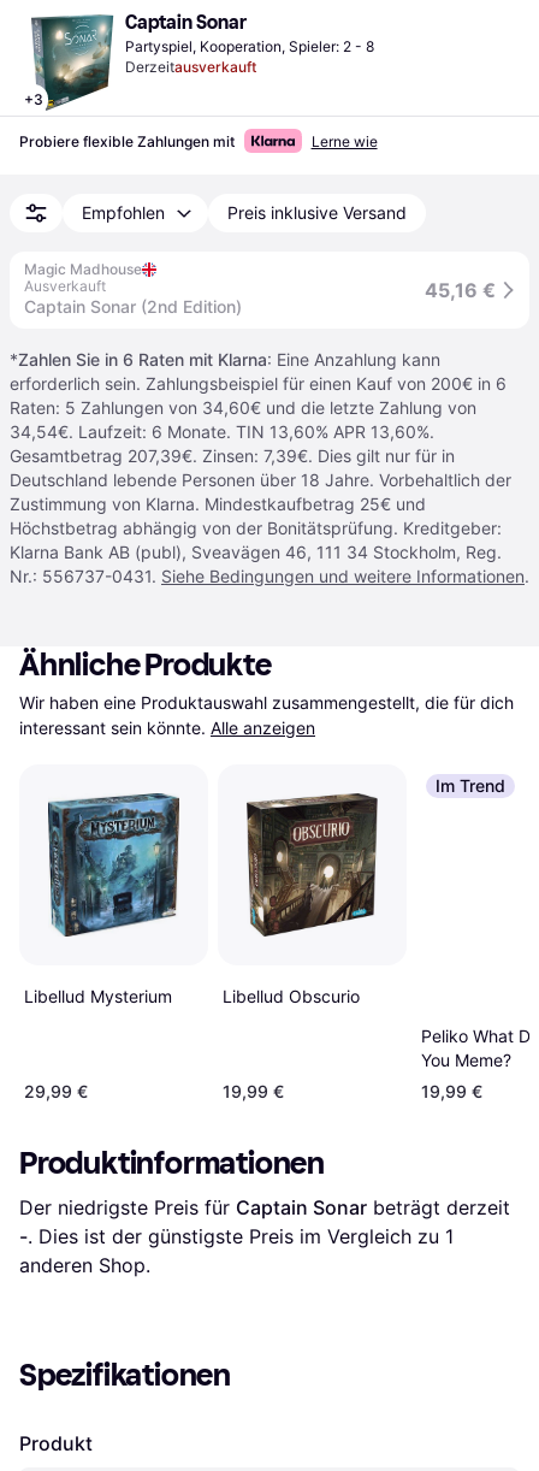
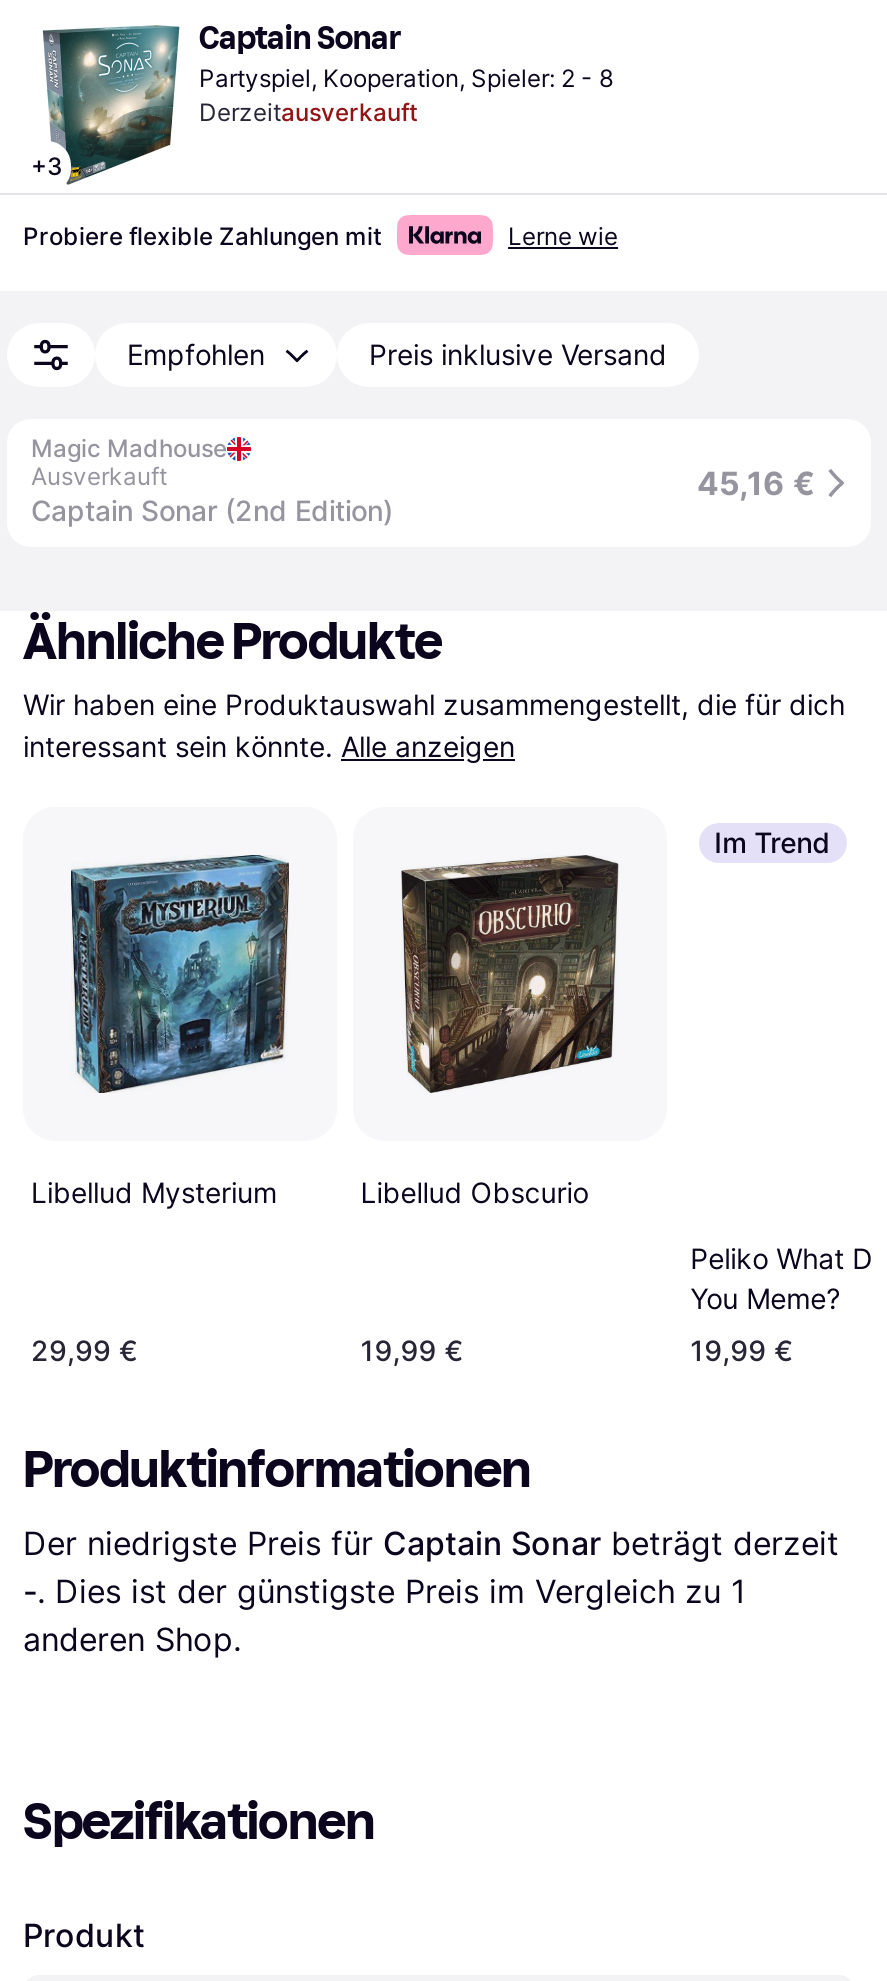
- *Zahlen Sie in 6 Raten mit Klarna: Eine Anzahlung kann
- erforderlich sein. Zahlungsbeispiel für einen Kauf von 200€ in 6
- Raten: 5 Zahlungen von 34,60€ und die letzte Zahlung von
- 34,54€. Laufzeit: 6 Monate. TIN 13,60% APR 13,60%.
- Gesamtbetrag 207,39€. Zinsen: 7,39€. Dies gilt nur für in
- Deutschland lebende Personen über 18 Jahre. Vorbehaltlich der
- Zustimmung von Klarna. Mindestkaufbetrag 25€ und
- Höchstbetrag abhängig von der Bonitätsprüfung. Kreditgeber:
- Klarna Bank AB (publ), Sveavägen 46, 111 34 Stockholm, Reg.
- Nr.: 556737-0431. Siehe Bedingungen und weitere Informationen.
